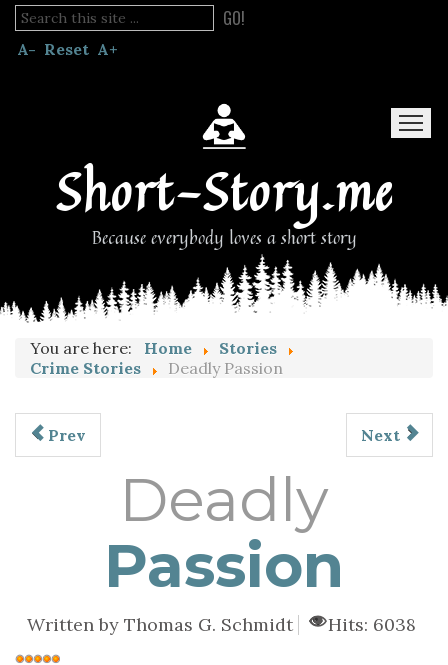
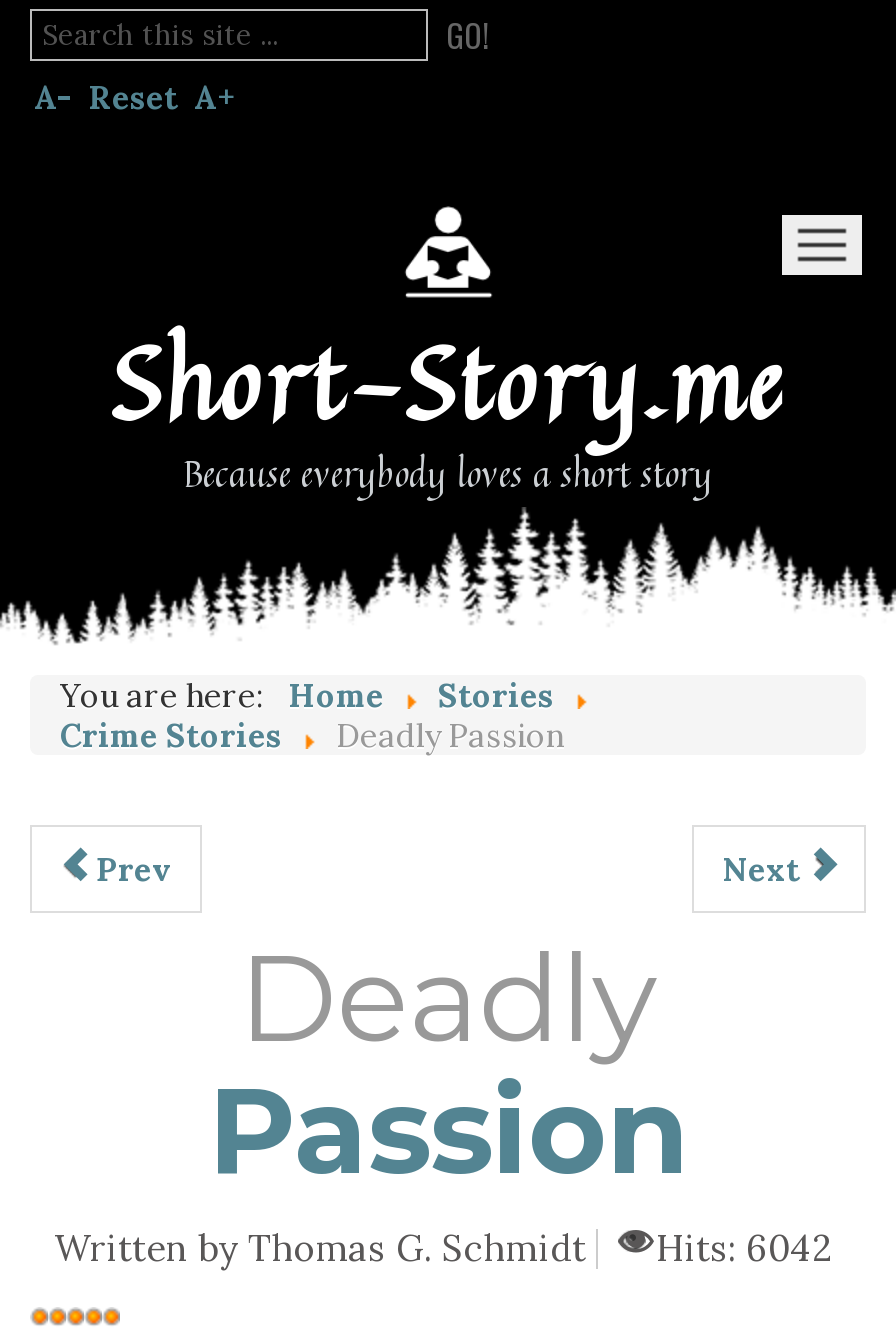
- Written by Thomas G. Schmidt Hits: 6038
+ Written by Thomas G. Schmidt Hits: 6042
